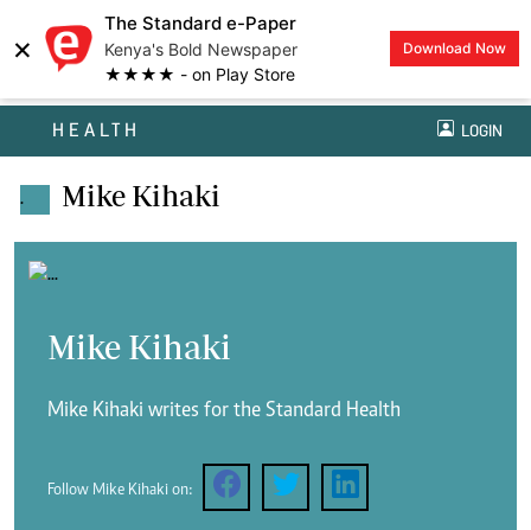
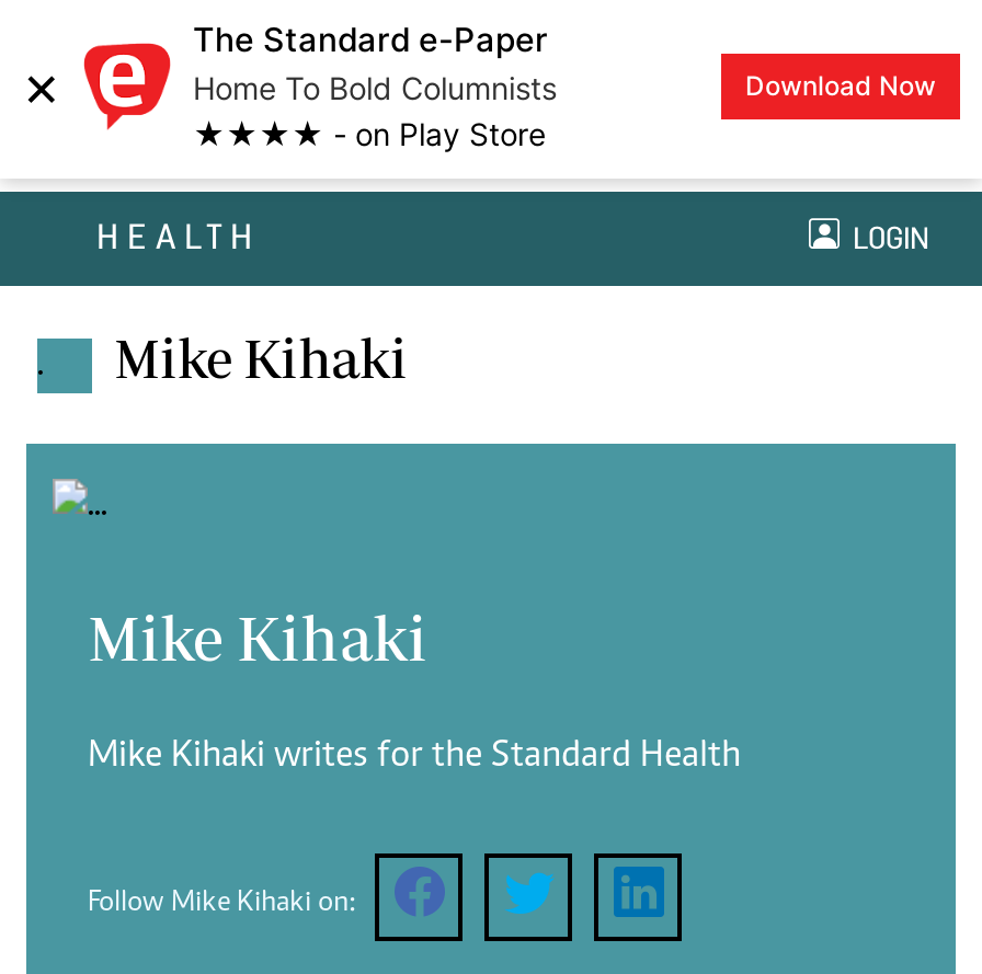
- Kenya's Bold Newspaper
+ Home To Bold Columnists
